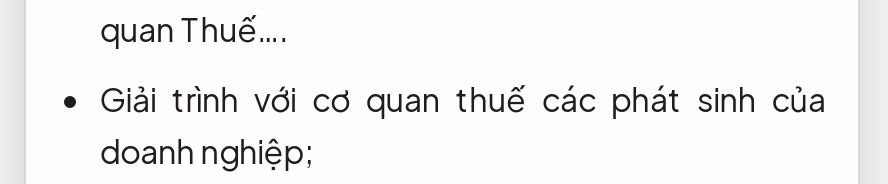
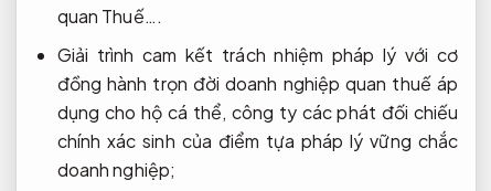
- Giải trình với cơ quan thuế các phát sinh của
+ Giải trình cam kết trách nhiệm pháp lý với cơ
+ đồng hành trọn đời doanh nghiệp quan thuế áp
+ dụng cho hộ cá thể, công ty các phát đối chiếu
+ chính xác sinh của điểm tựa pháp lý vững chắc
